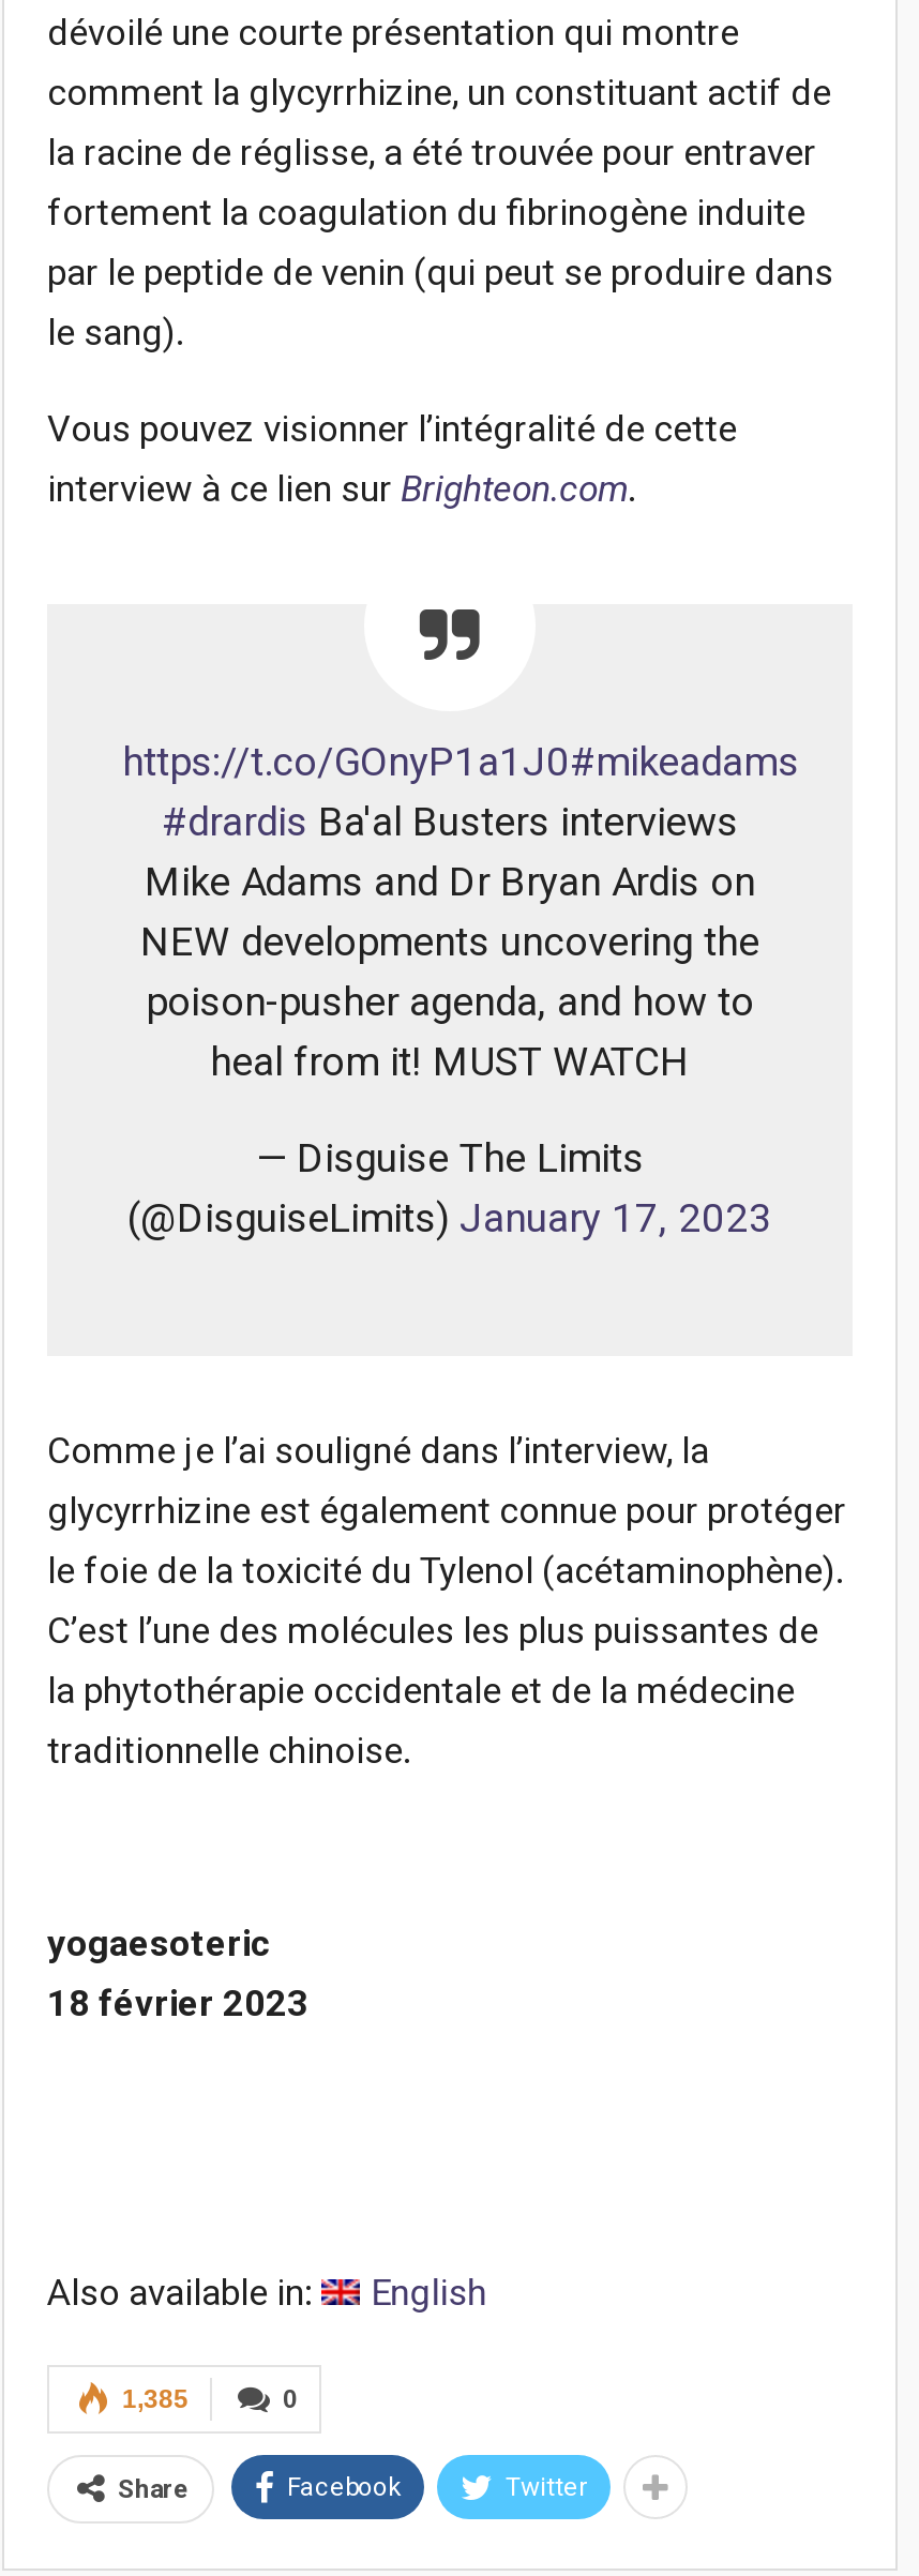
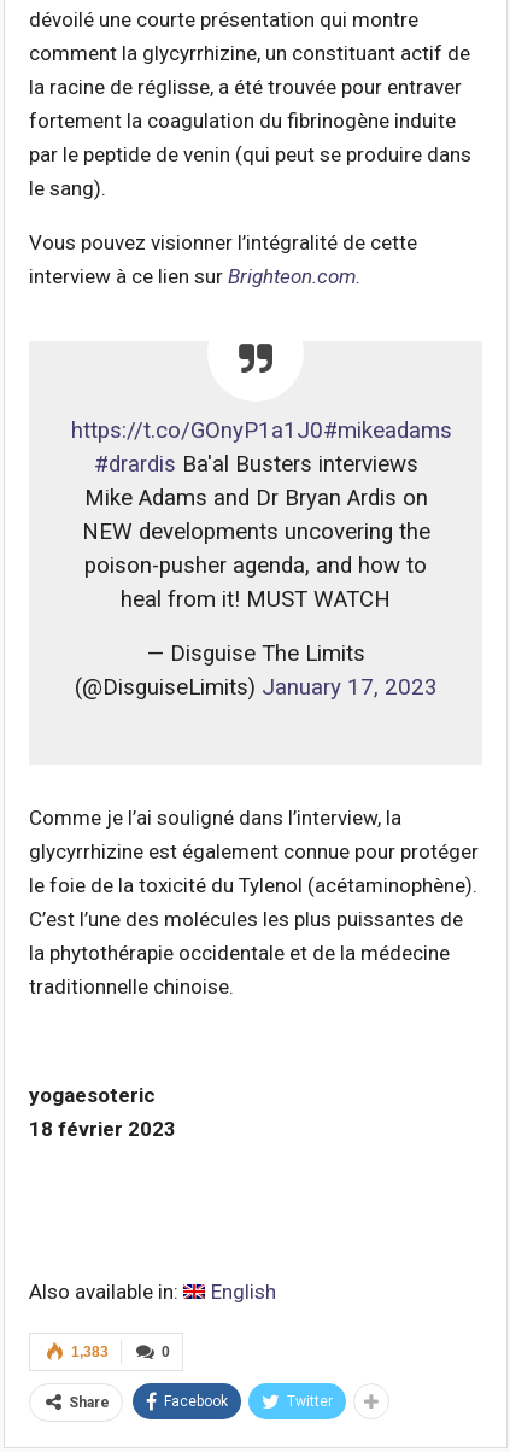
- 1,385
+ 1,383
